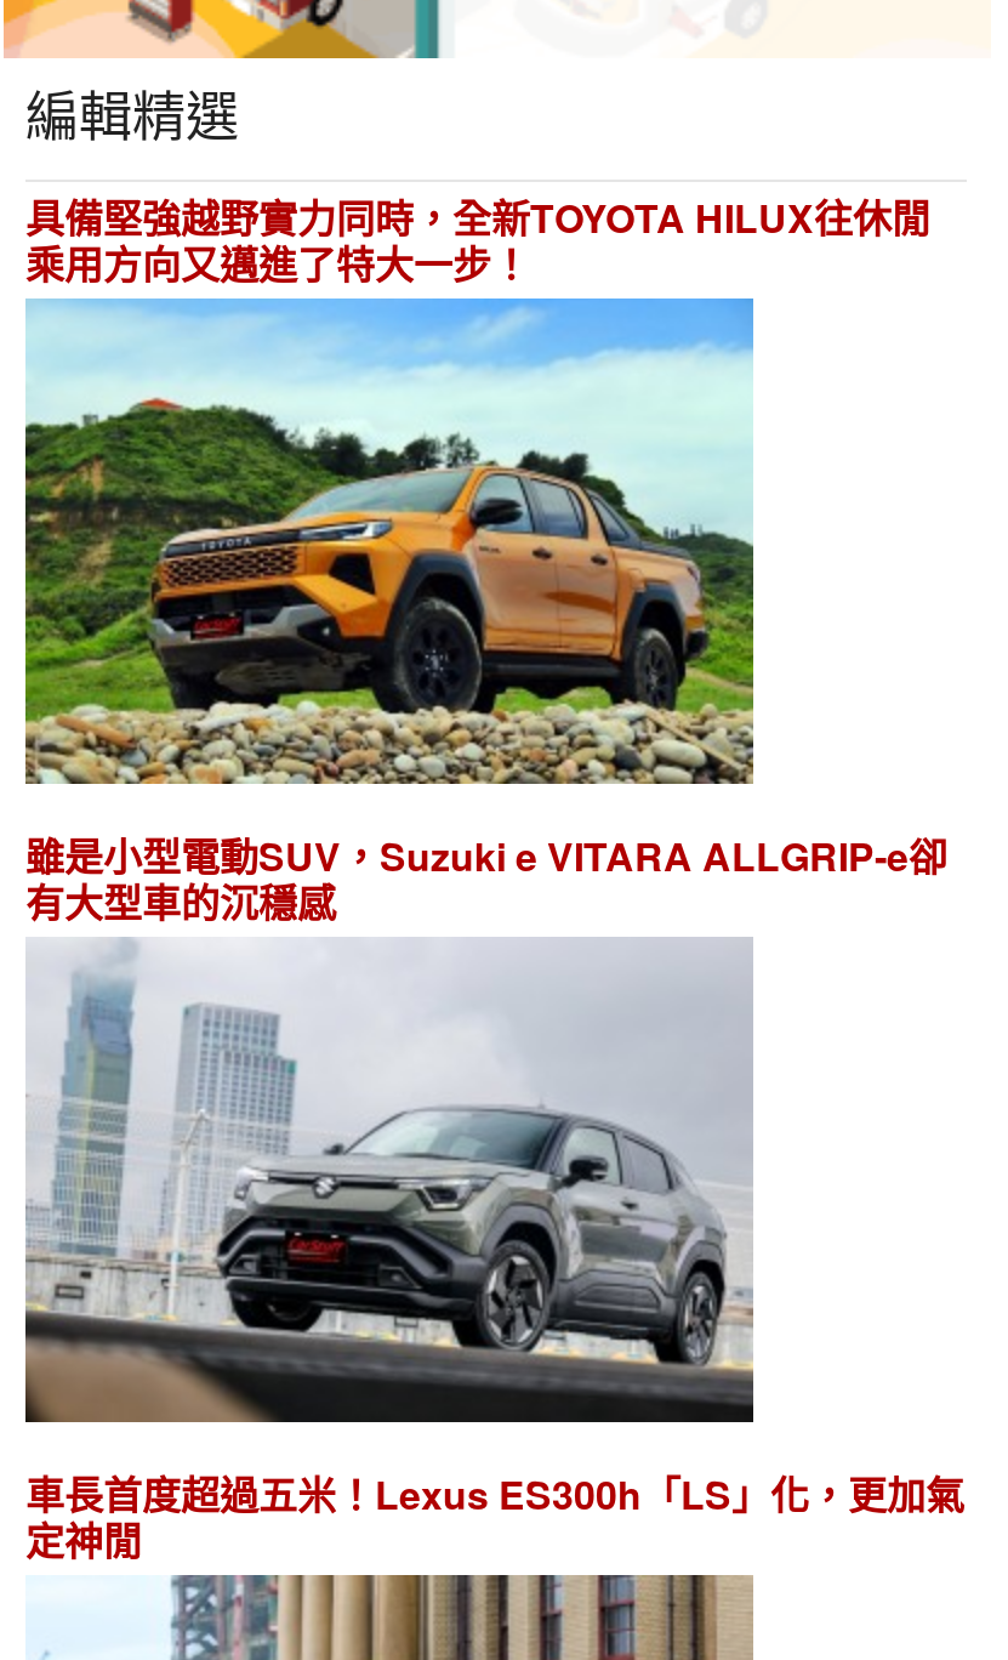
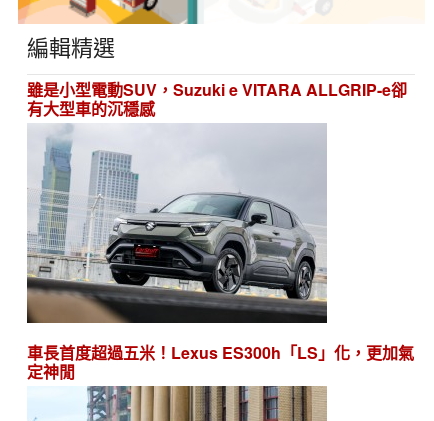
- 具備堅強越野實力同時，全新TOYOTA HILUX往休閒
- 乘用方向又邁進了特大一步！

- [image]
